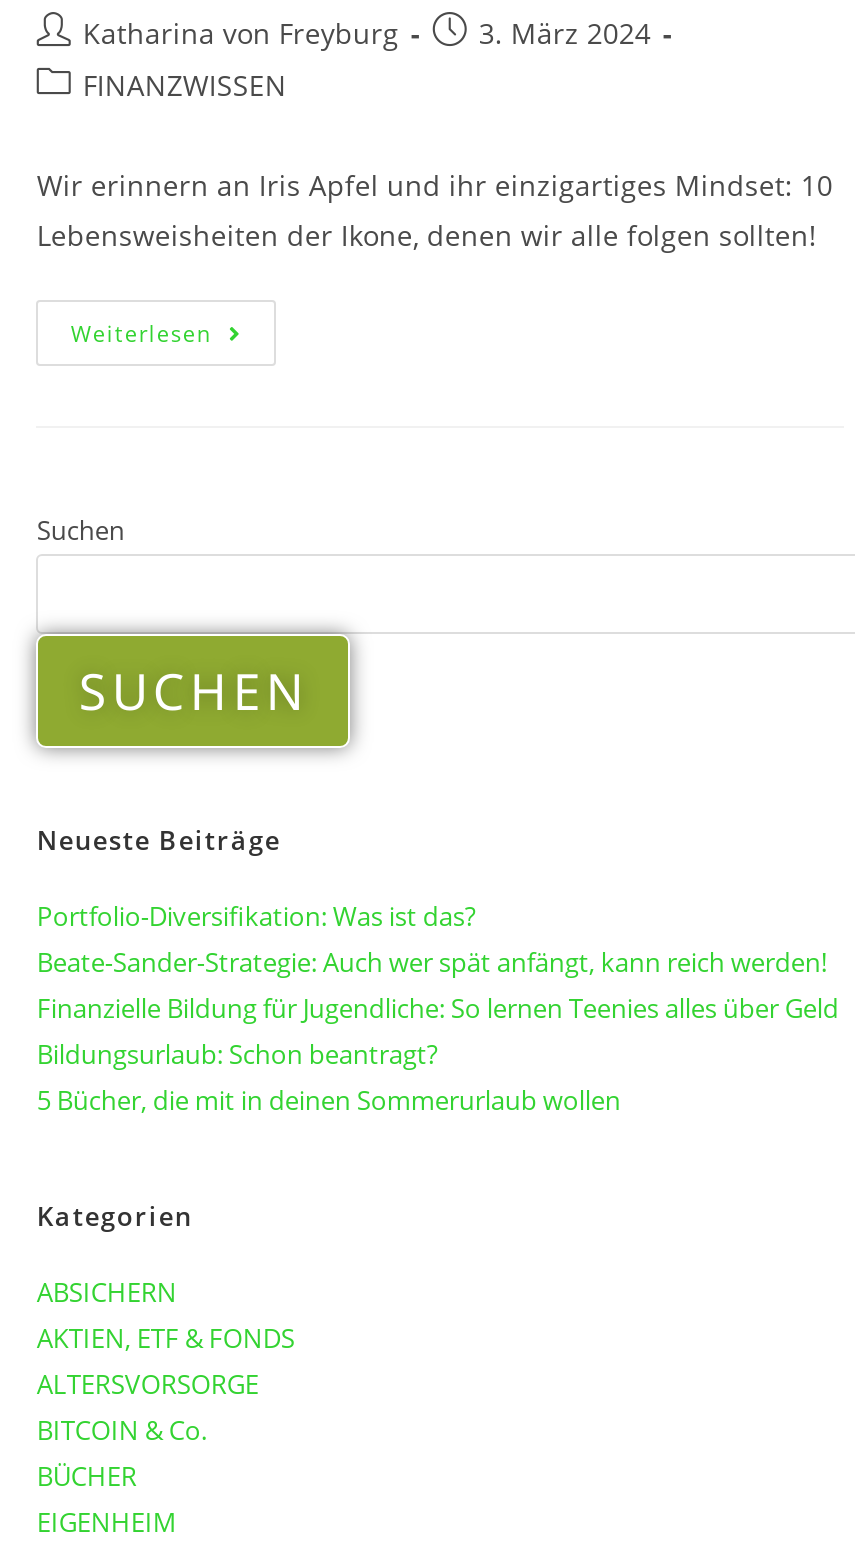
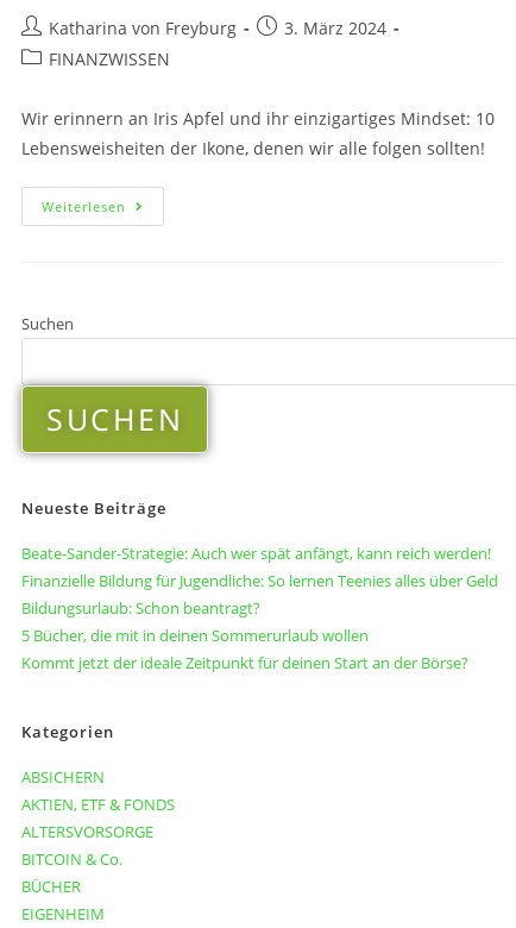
- Portfolio-Diversifikation: Was ist das?

moved up: Beate-Sander-Strategie: Auch wer spät anfängt, kann reich werden! | Finanzielle Bildung für Jugendliche: So lernen Teenies alles über Geld | Bildungsurlaub: Schon beantragt? | 5 Bücher, die mit in deinen Sommerurlaub wollen

+ Kommt jetzt der ideale Zeitpunkt für deinen Start an der Börse?
